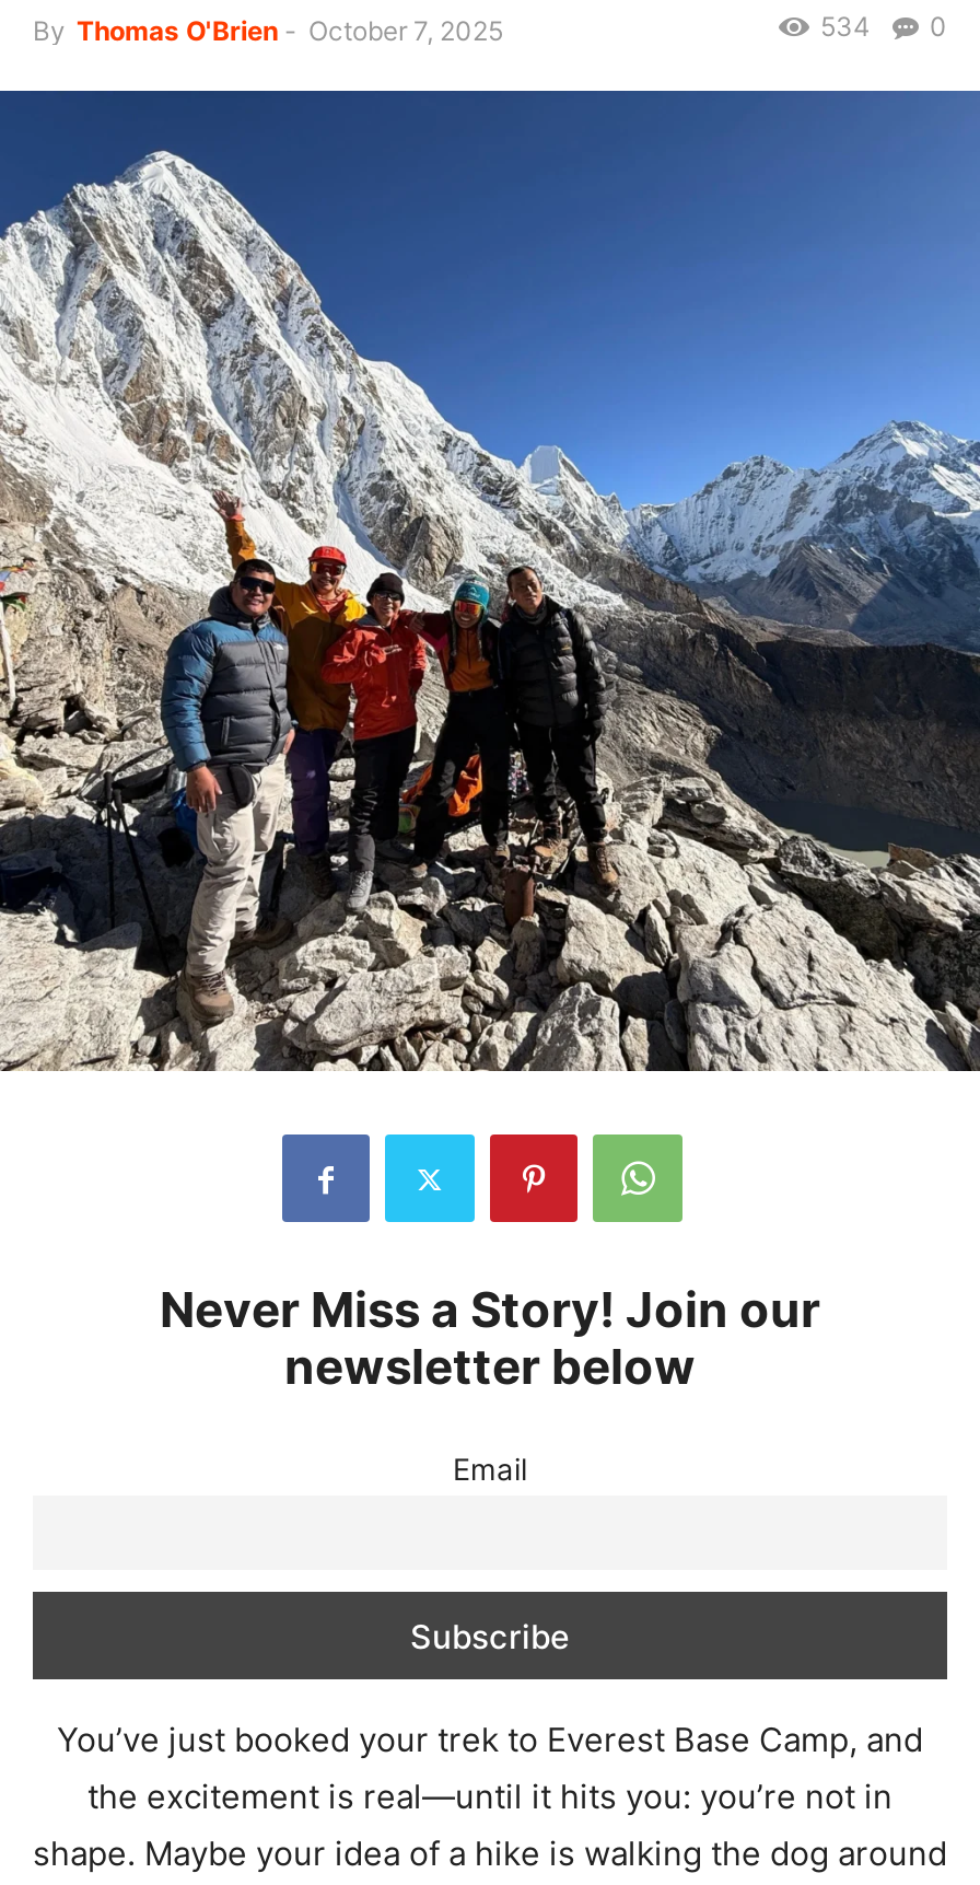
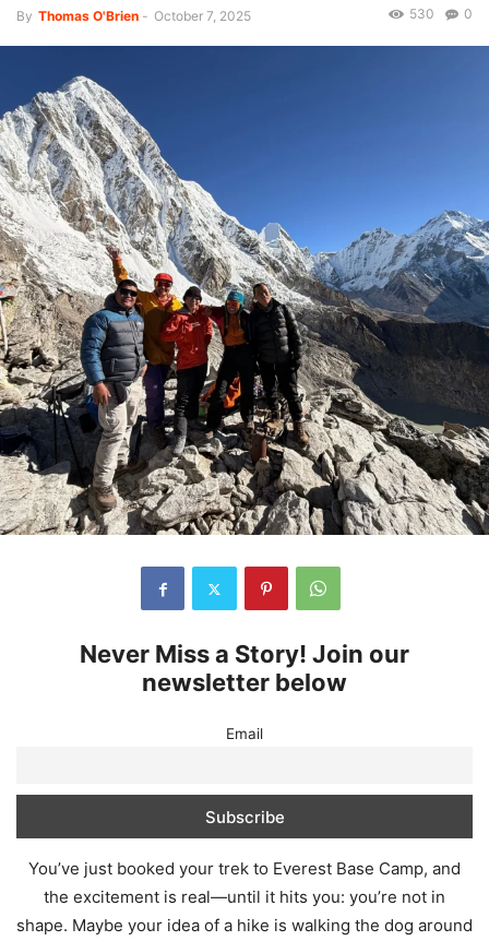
- 534 0
+ 530 0
